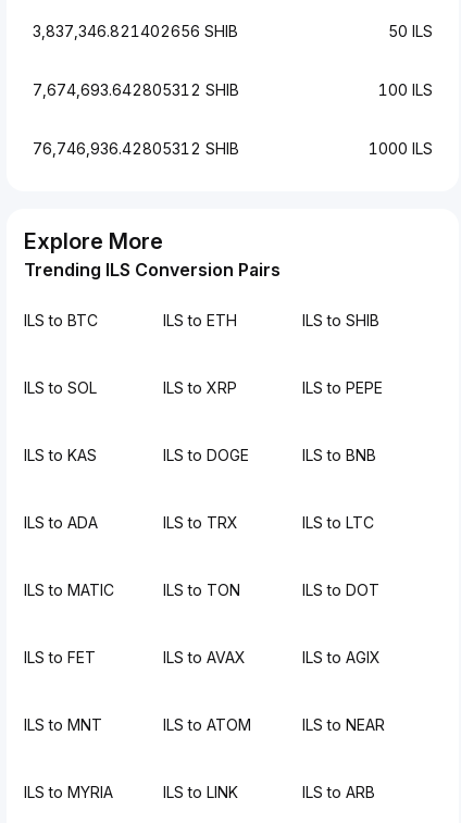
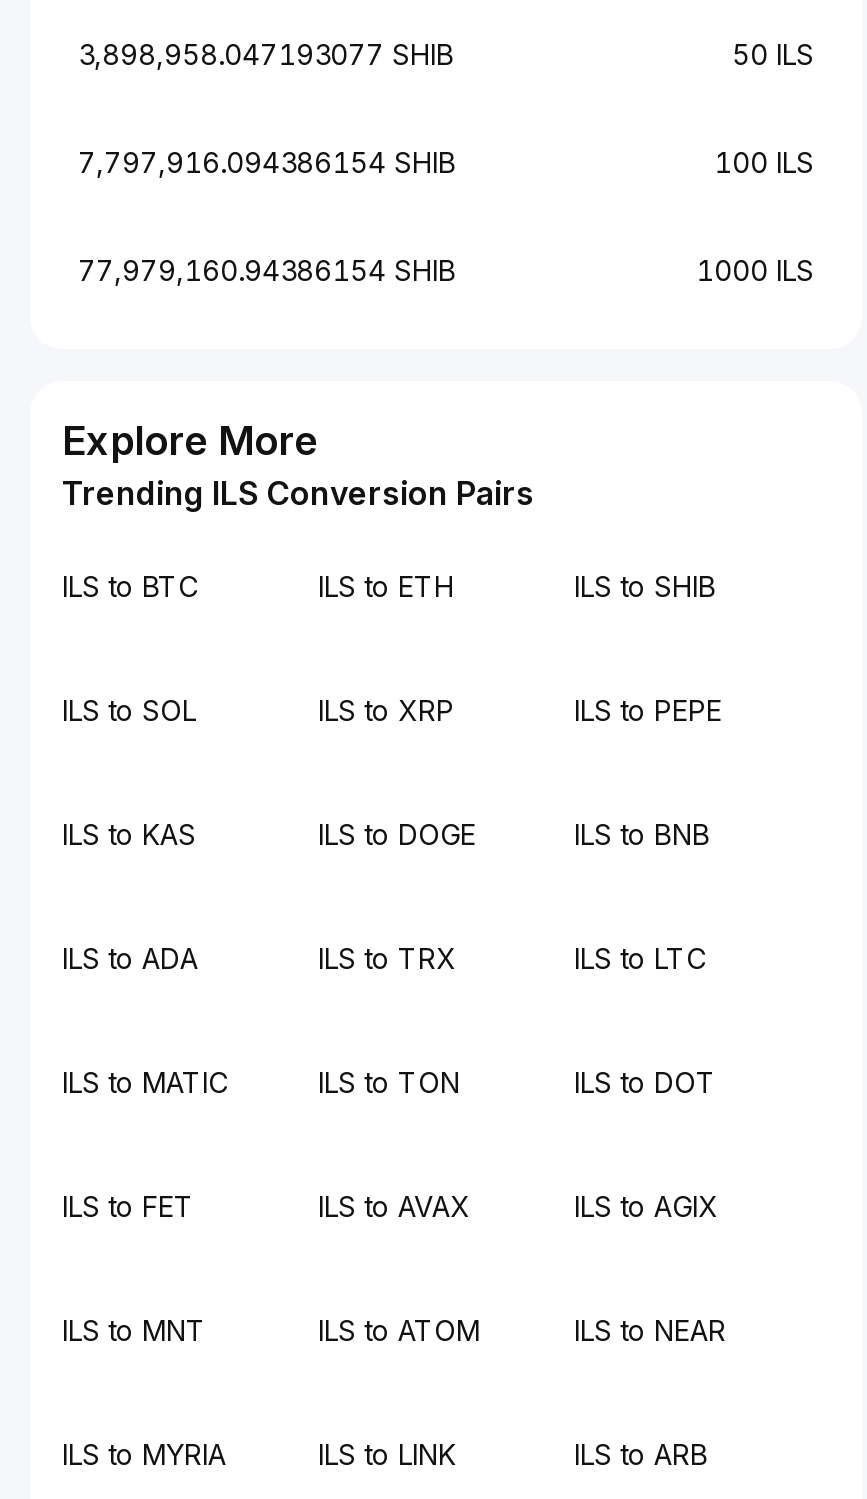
- 3,837,346.821402656 SHIB
+ 3,898,958.047193077 SHIB

- 7,674,693.642805312 SHIB
+ 7,797,916.094386154 SHIB

- 76,746,936.42805312 SHIB
+ 77,979,160.94386154 SHIB
